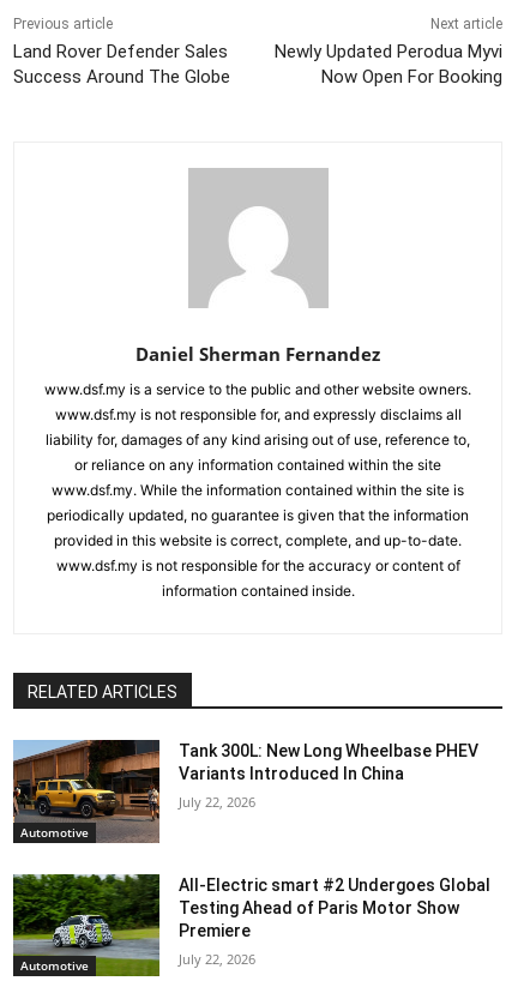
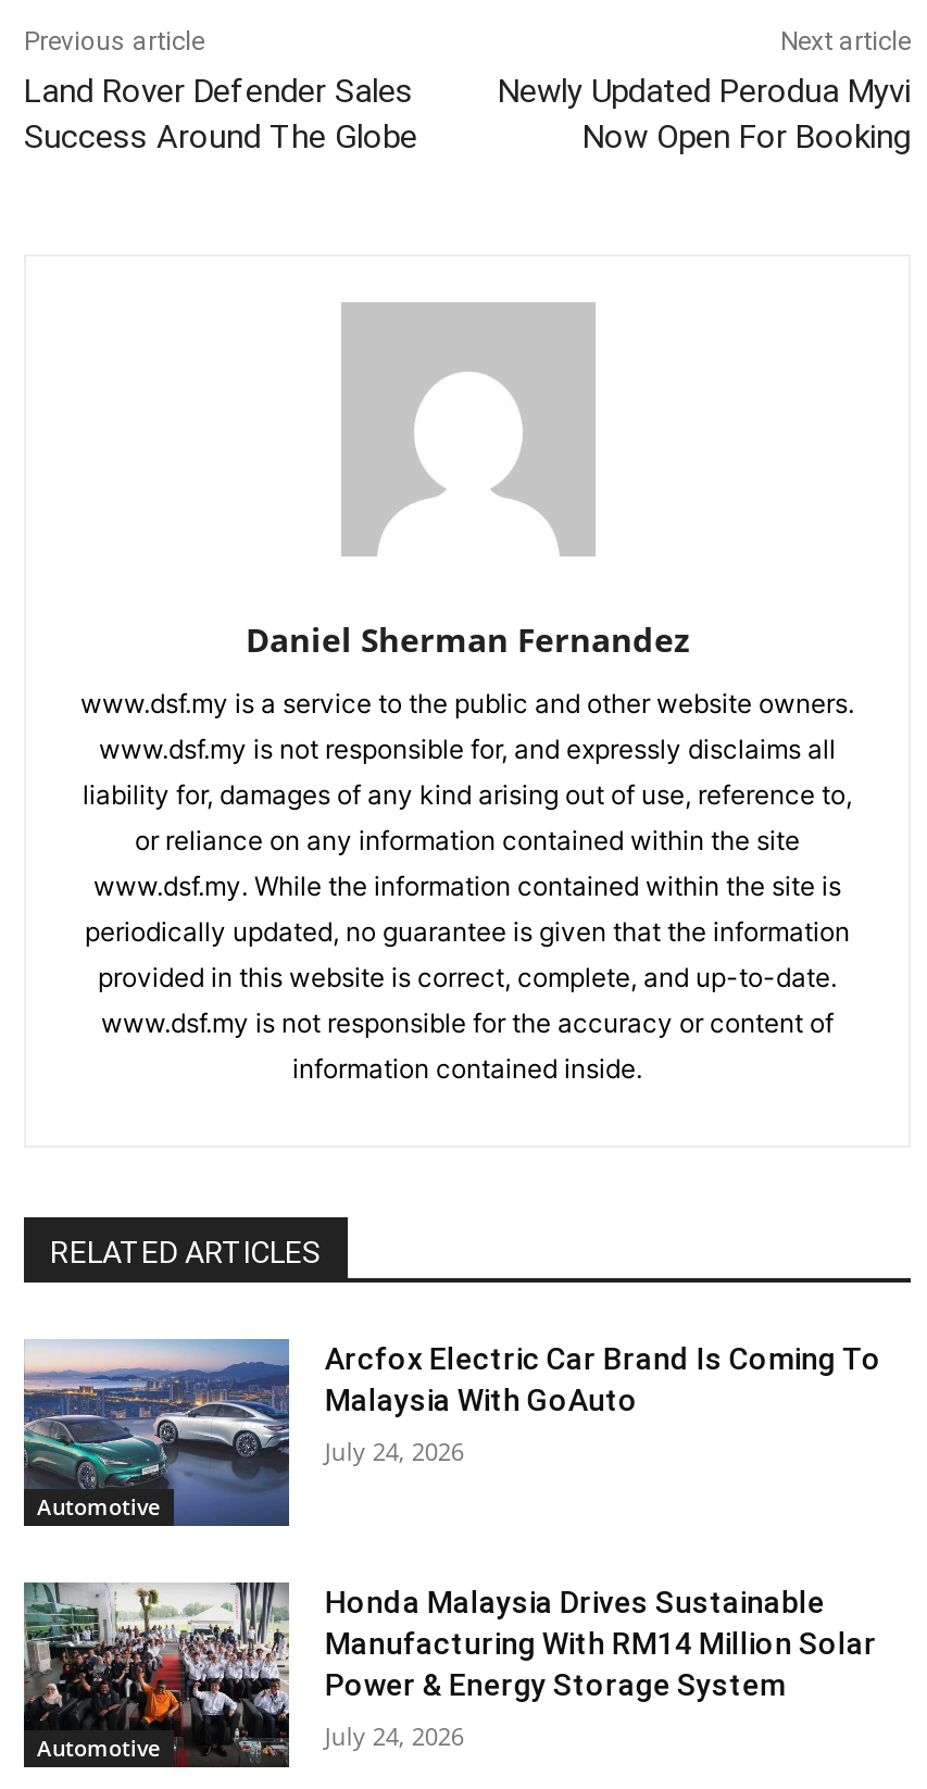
- [image]
- Tank 300L: New Long Wheelbase PHEV
- Variants Introduced In China
+ [image]
+ Arcfox Electric Car Brand Is Coming To
+ Malaysia With GoAuto

- July 22, 2026
+ July 24, 2026

- [image]
- All-Electric smart #2 Undergoes Global
- Testing Ahead of Paris Motor Show
- Premiere
+ [image]
+ Honda Malaysia Drives Sustainable
+ Manufacturing With RM14 Million Solar
+ Power & Energy Storage System

- July 22, 2026
+ July 24, 2026
